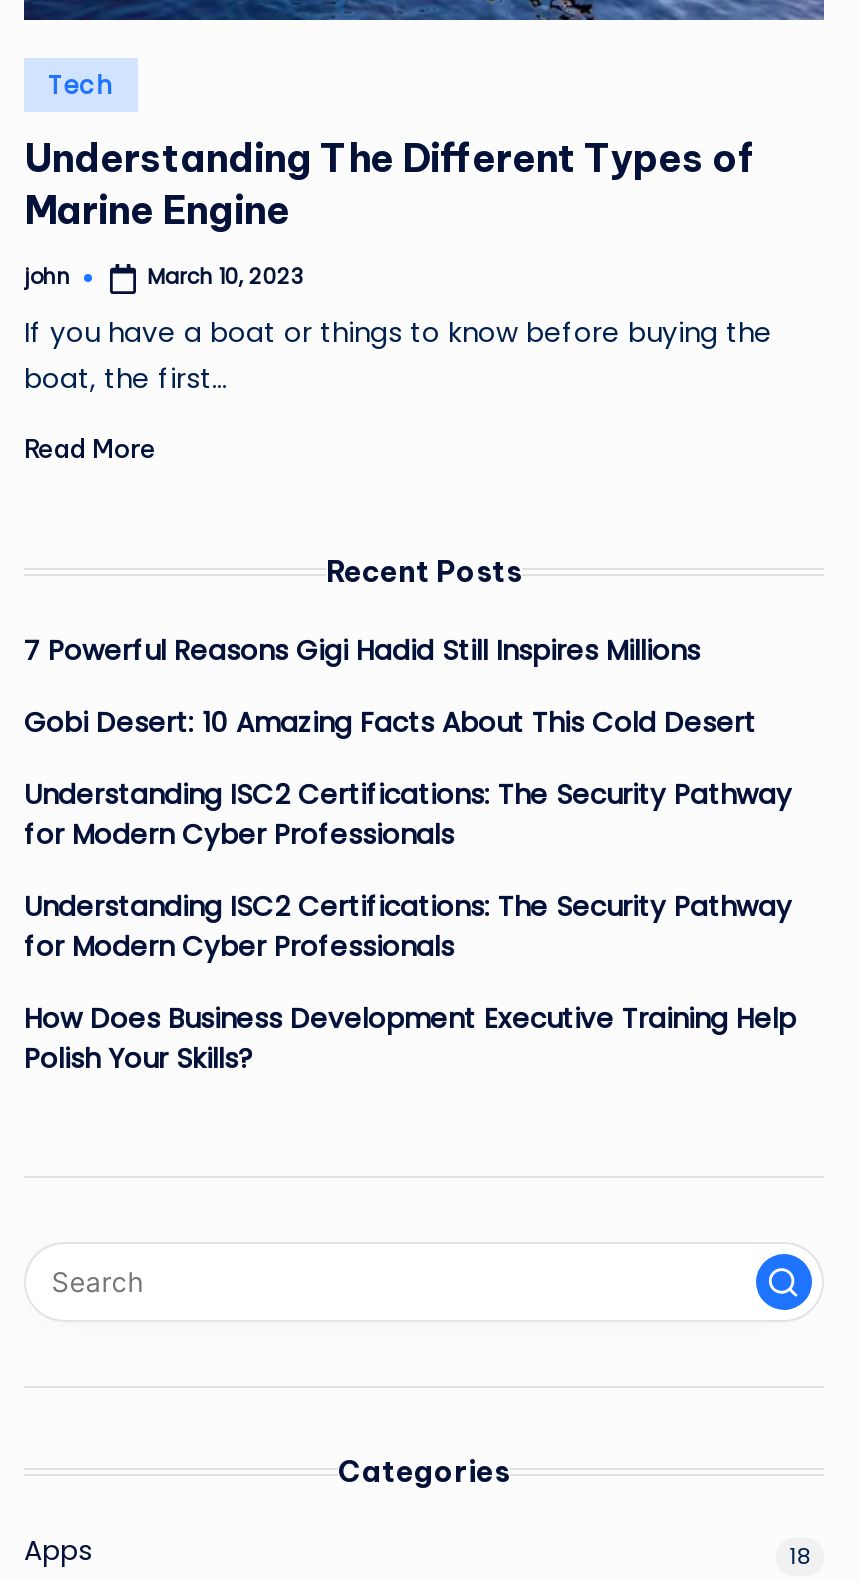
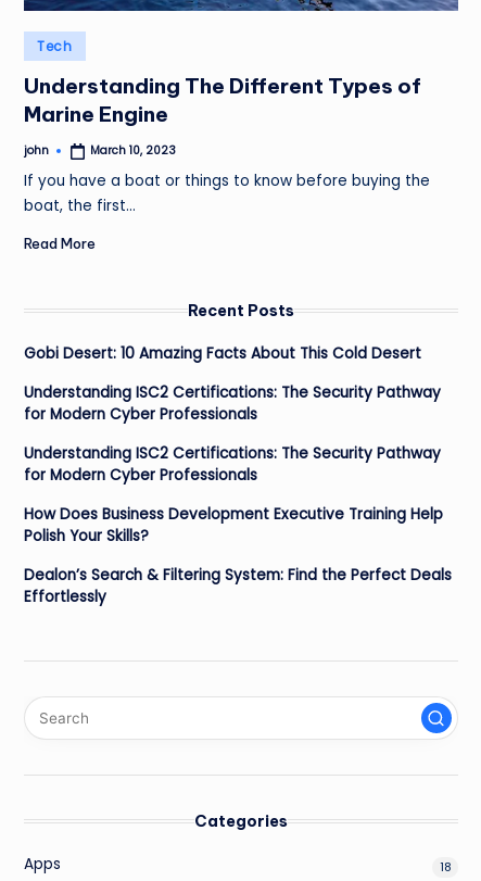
- 7 Powerful Reasons Gigi Hadid Still Inspires Millions

moved up: Gobi Desert: 10 Amazing Facts About This Cold Desert | Understanding ISC2 Certifications: The Security Pathway | for Modern Cyber Professionals | Understanding ISC2 Certifications: The Security Pathway | for Modern Cyber Professionals | How Does Business Development Executive Training Help | Polish Your Skills?

+ Dealon’s Search & Filtering System: Find the Perfect Deals
+ Effortlessly
